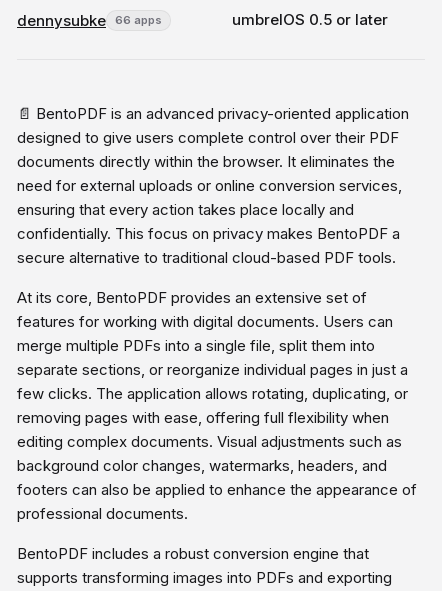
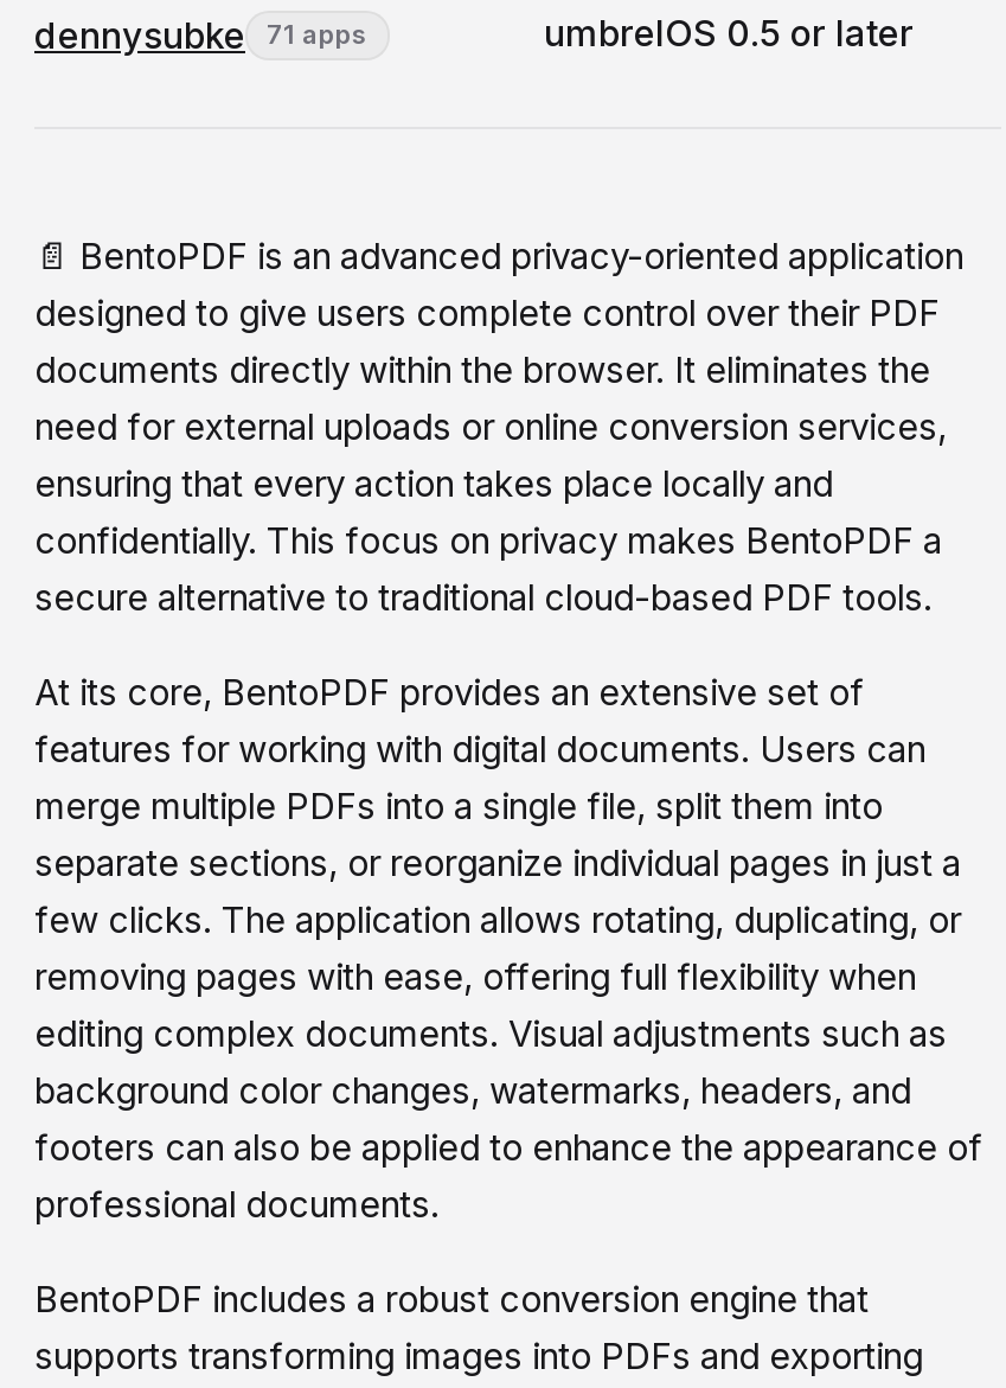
- dennysubke 66 apps
+ dennysubke 71 apps
